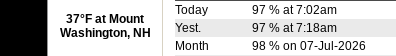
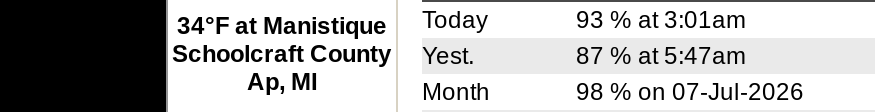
- 97 % at 7:02am
+ 93 % at 3:01am

- 37°F at Mount
- Washington, NH
+ 34°F at Manistique
+ Schoolcraft County
+ Ap, MI

- 97 % at 7:18am
+ 87 % at 5:47am
